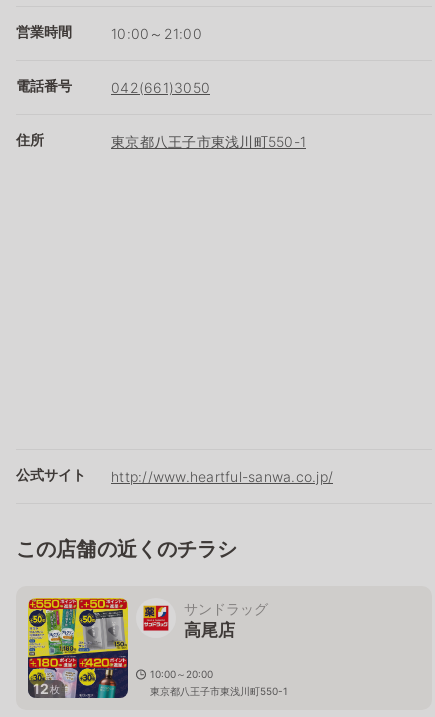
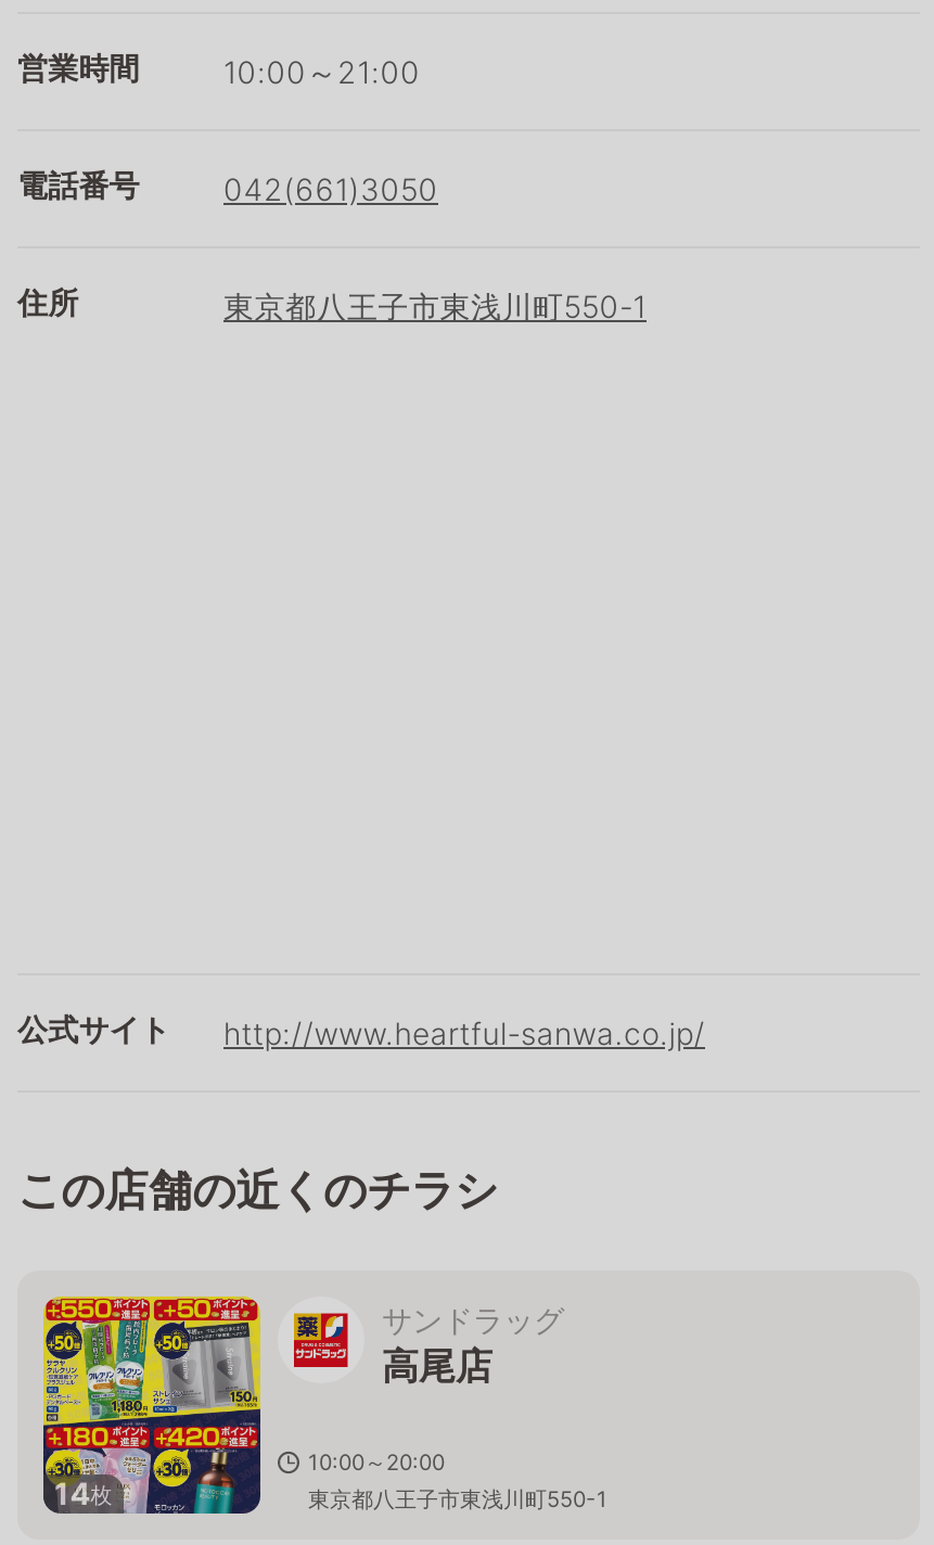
- 12枚
+ 14枚
